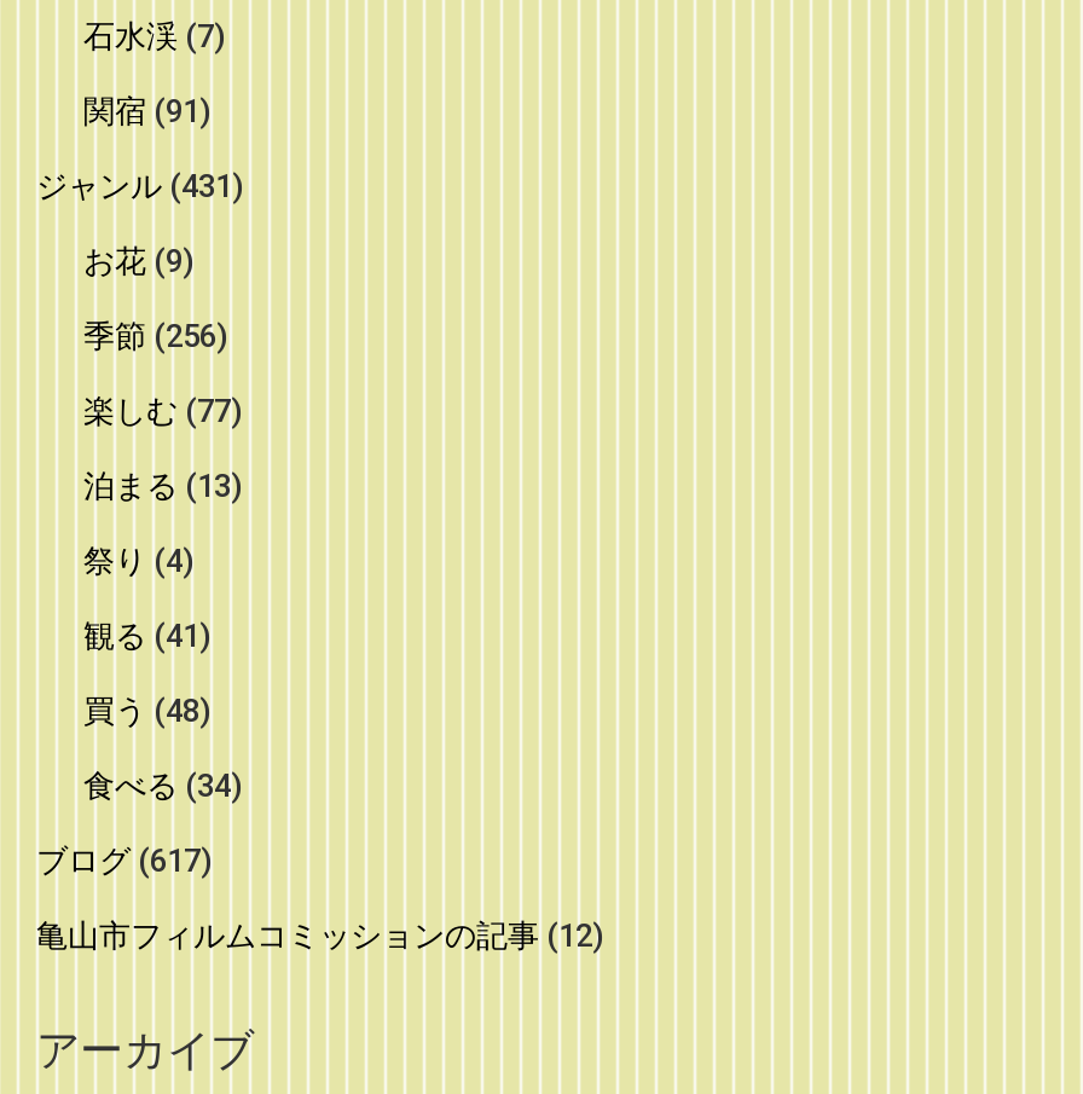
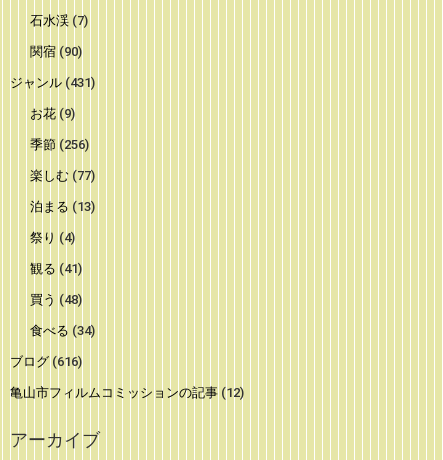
- 関宿(91)
+ 関宿(90)

- ブログ(617)
+ ブログ(616)
